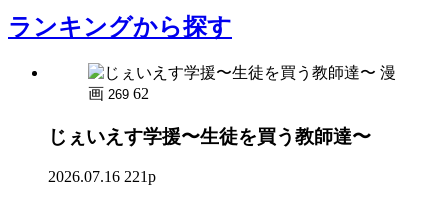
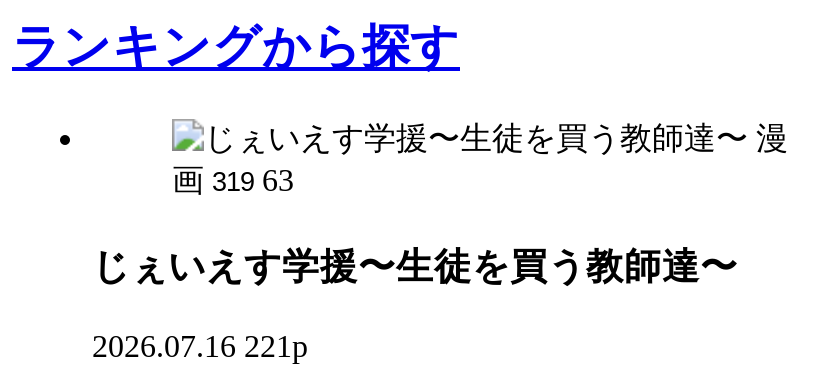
- 画 269 62
+ 画 319 63
